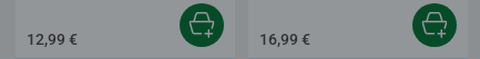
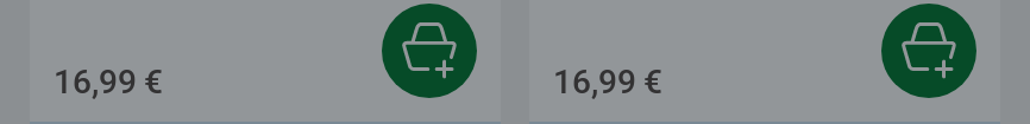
- 12,99 €
+ 16,99 €
